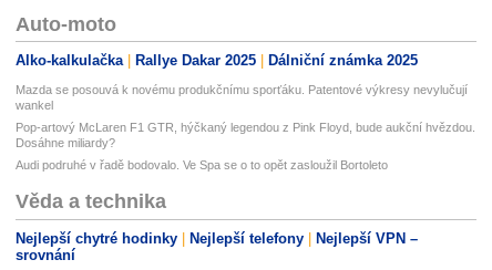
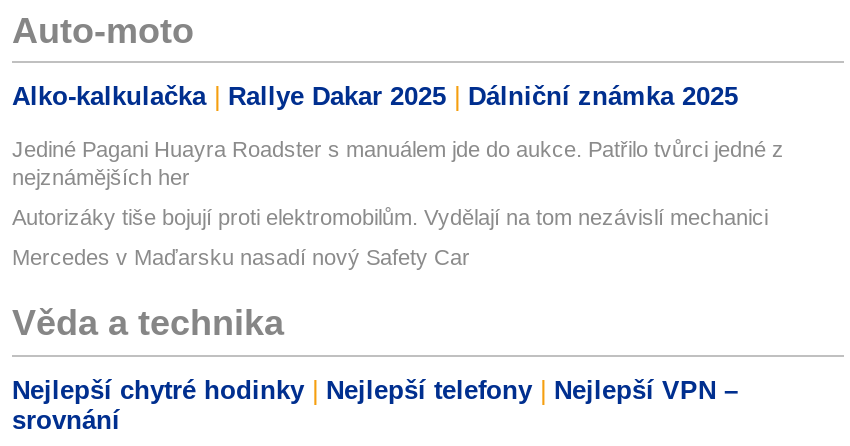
- Mazda se posouvá k novému produkčnímu sporťáku. Patentové výkresy nevylučují
- wankel
+ Jediné Pagani Huayra Roadster s manuálem jde do aukce. Patřilo tvůrci jedné z
+ nejznámějších her

- Pop-artový McLaren F1 GTR, hýčkaný legendou z Pink Floyd, bude aukční hvězdou.
- Dosáhne miliardy?
+ Autorizáky tiše bojují proti elektromobilům. Vydělají na tom nezávislí mechanici

- Audi podruhé v řadě bodovalo. Ve Spa se o to opět zasloužil Bortoleto
+ Mercedes v Maďarsku nasadí nový Safety Car
